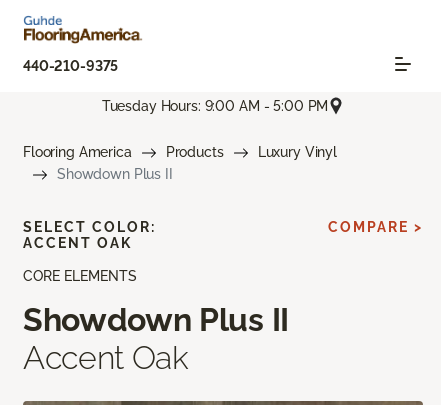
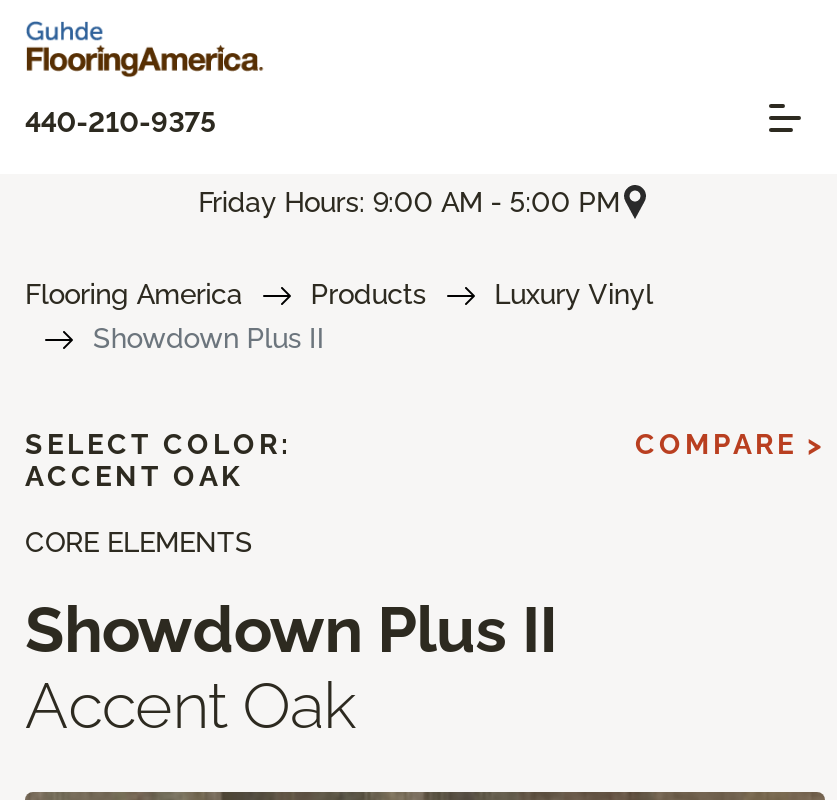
- Tuesday Hours: 9:00 AM - 5:00 PM
+ Friday Hours: 9:00 AM - 5:00 PM
